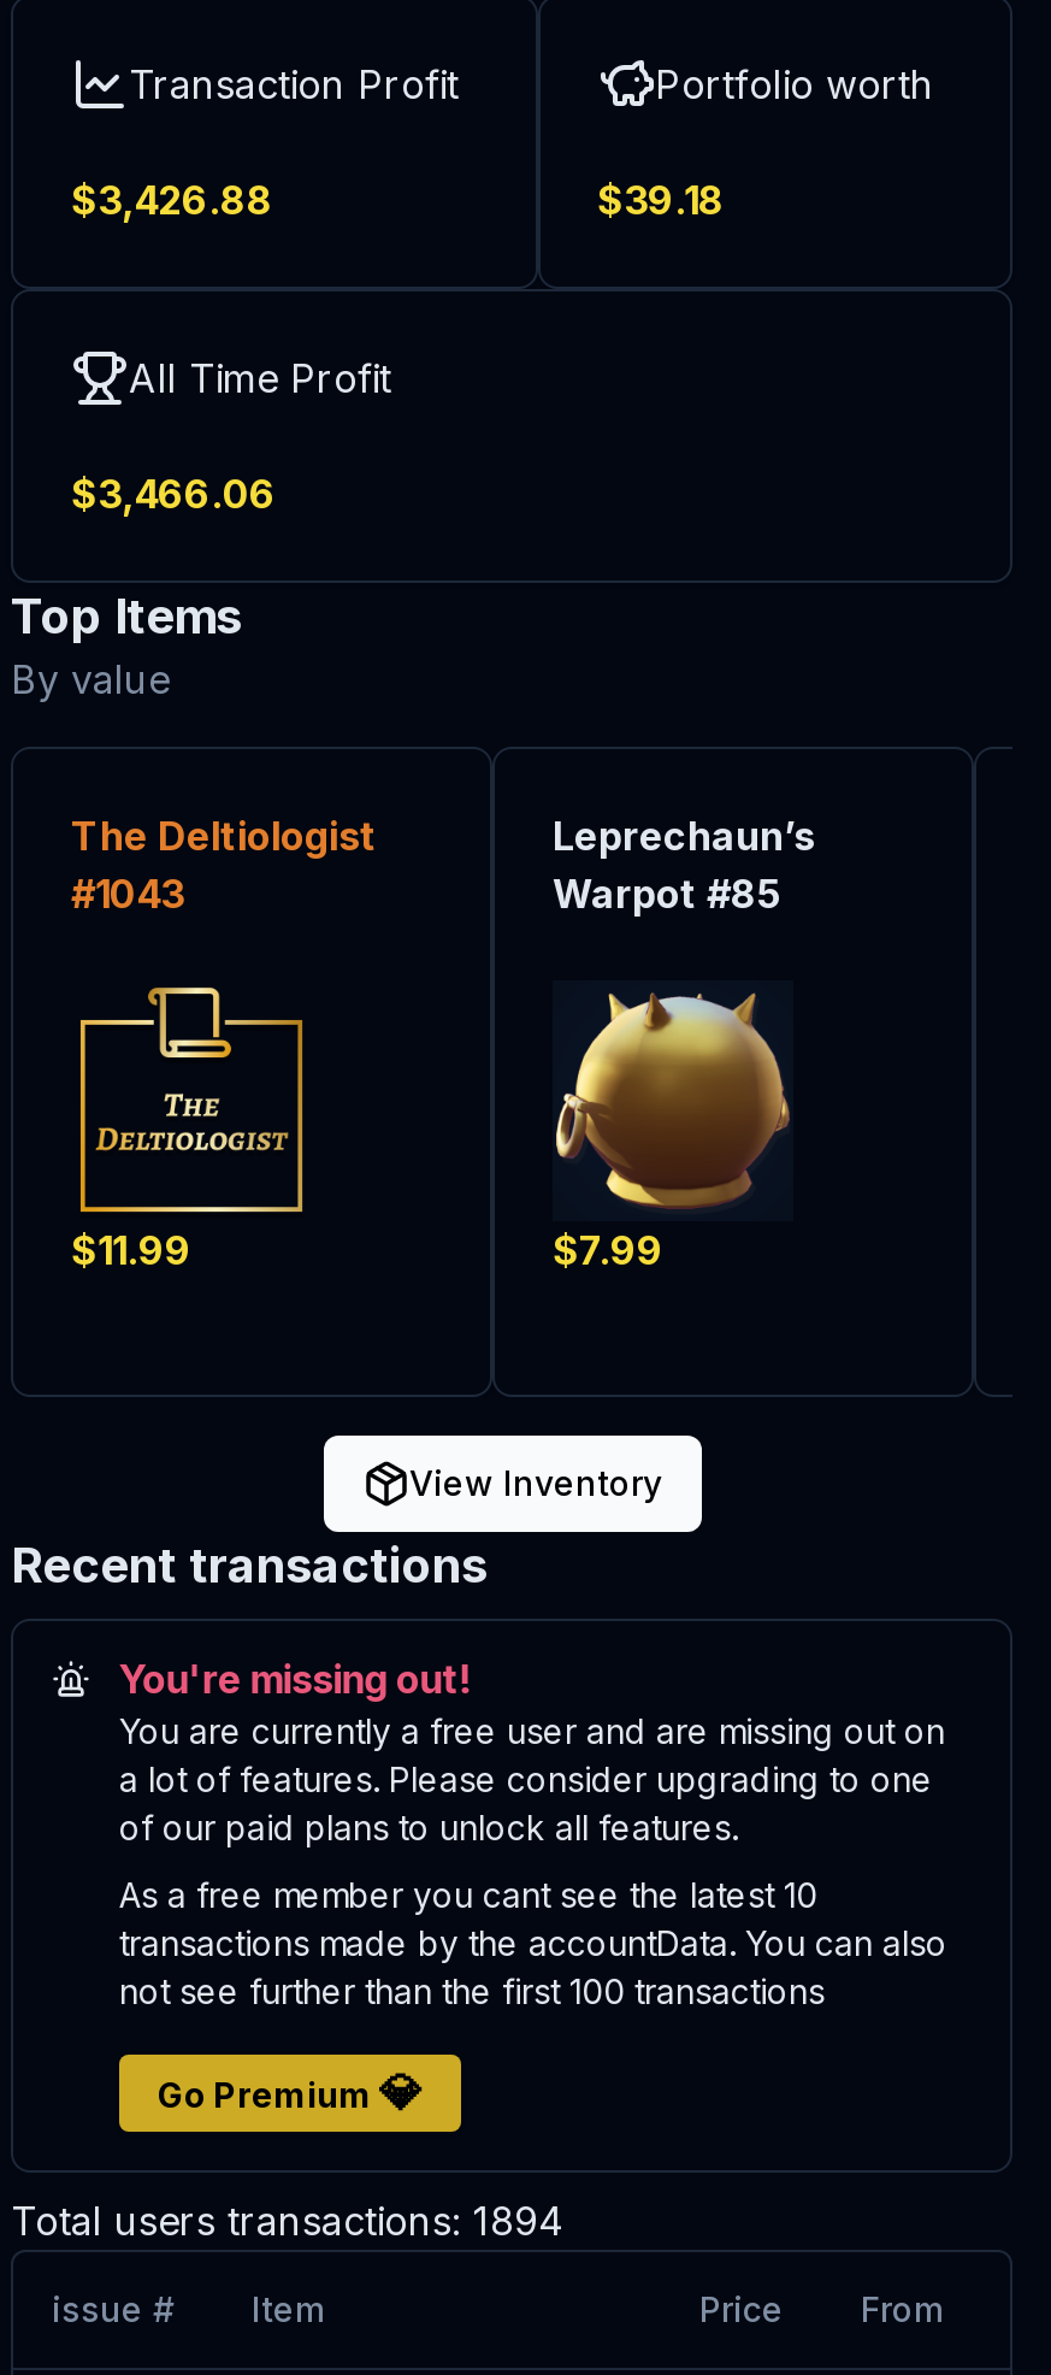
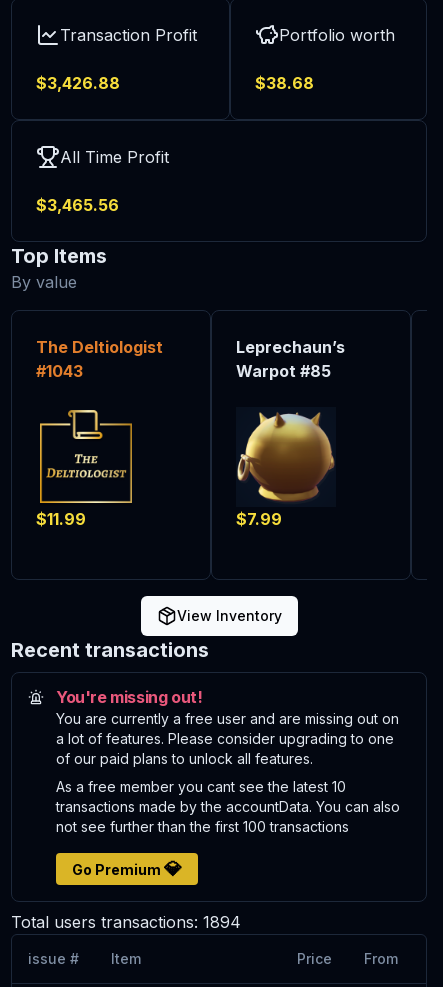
- $39.18
+ $38.68

- $3,466.06
+ $3,465.56
